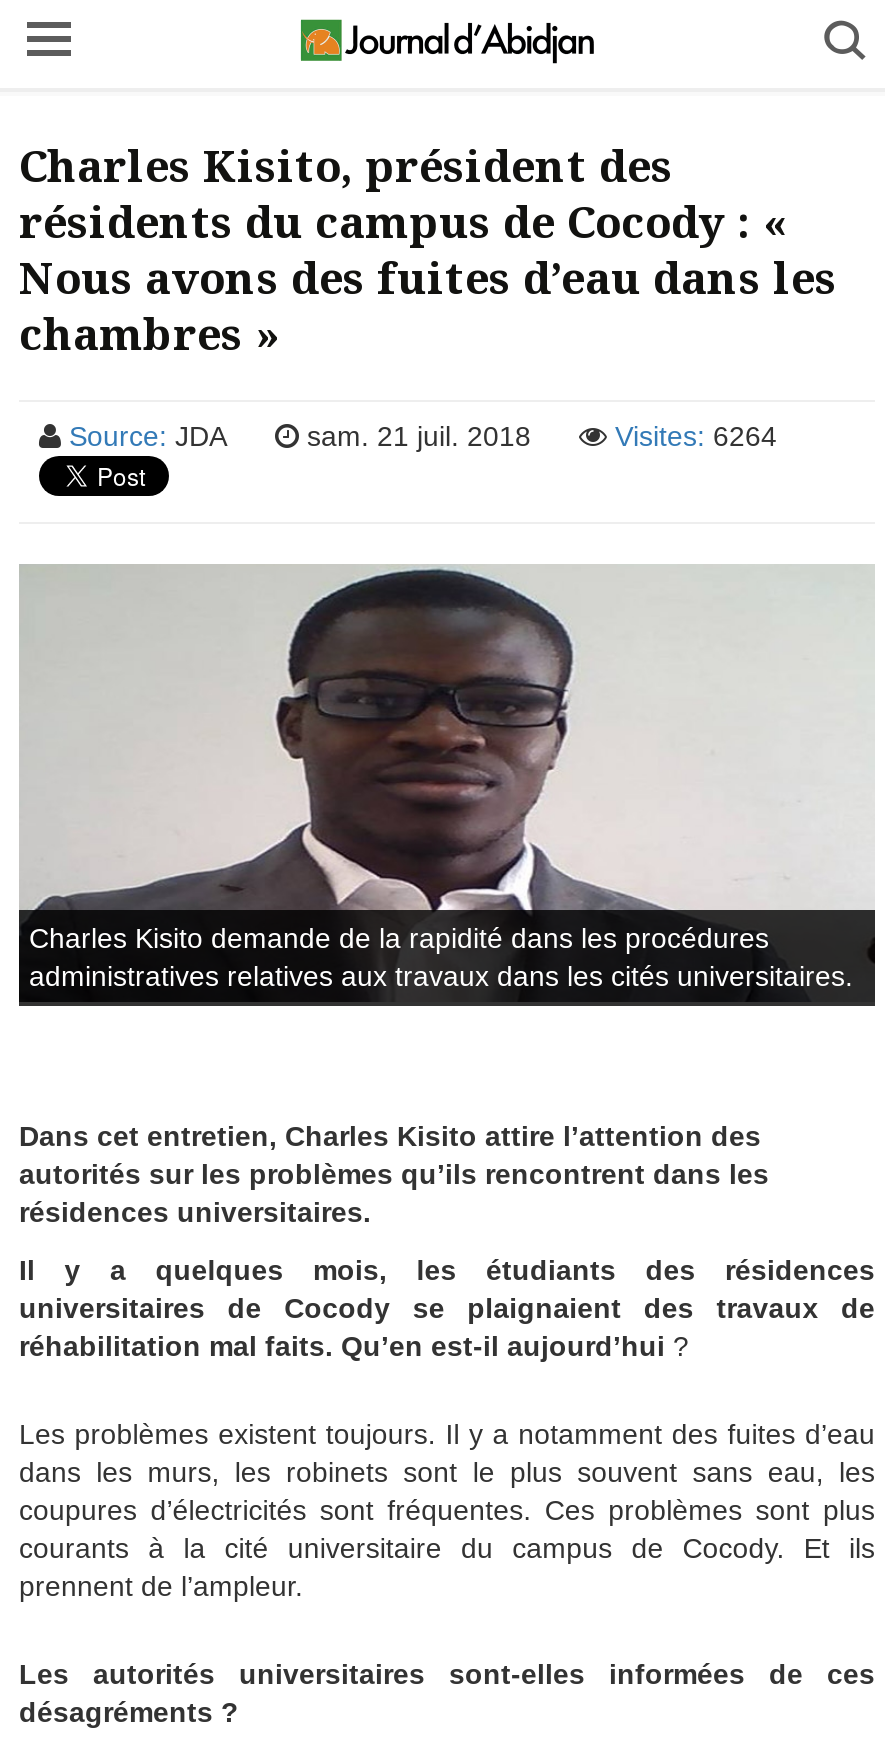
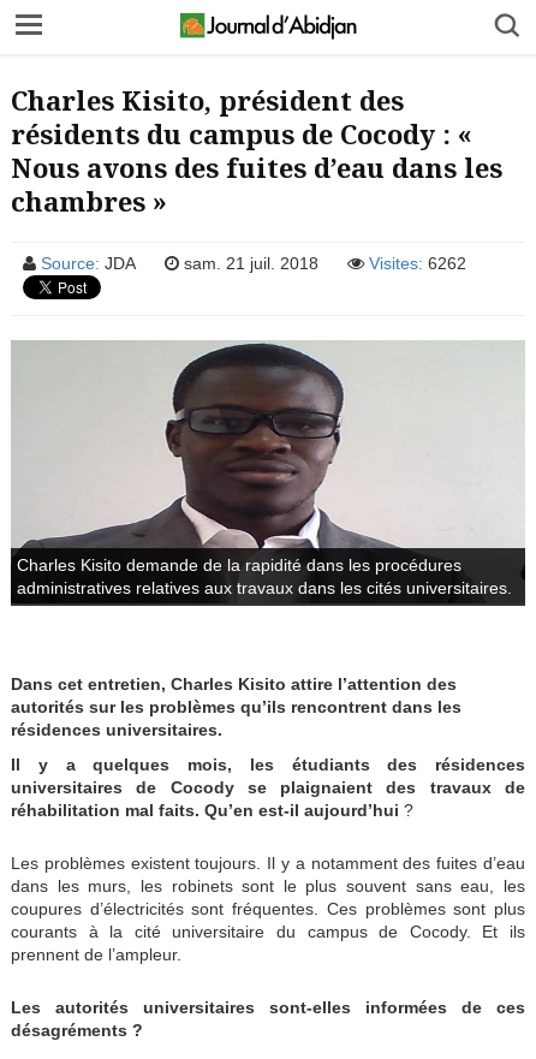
- Visites: 6264
+ Visites: 6262
